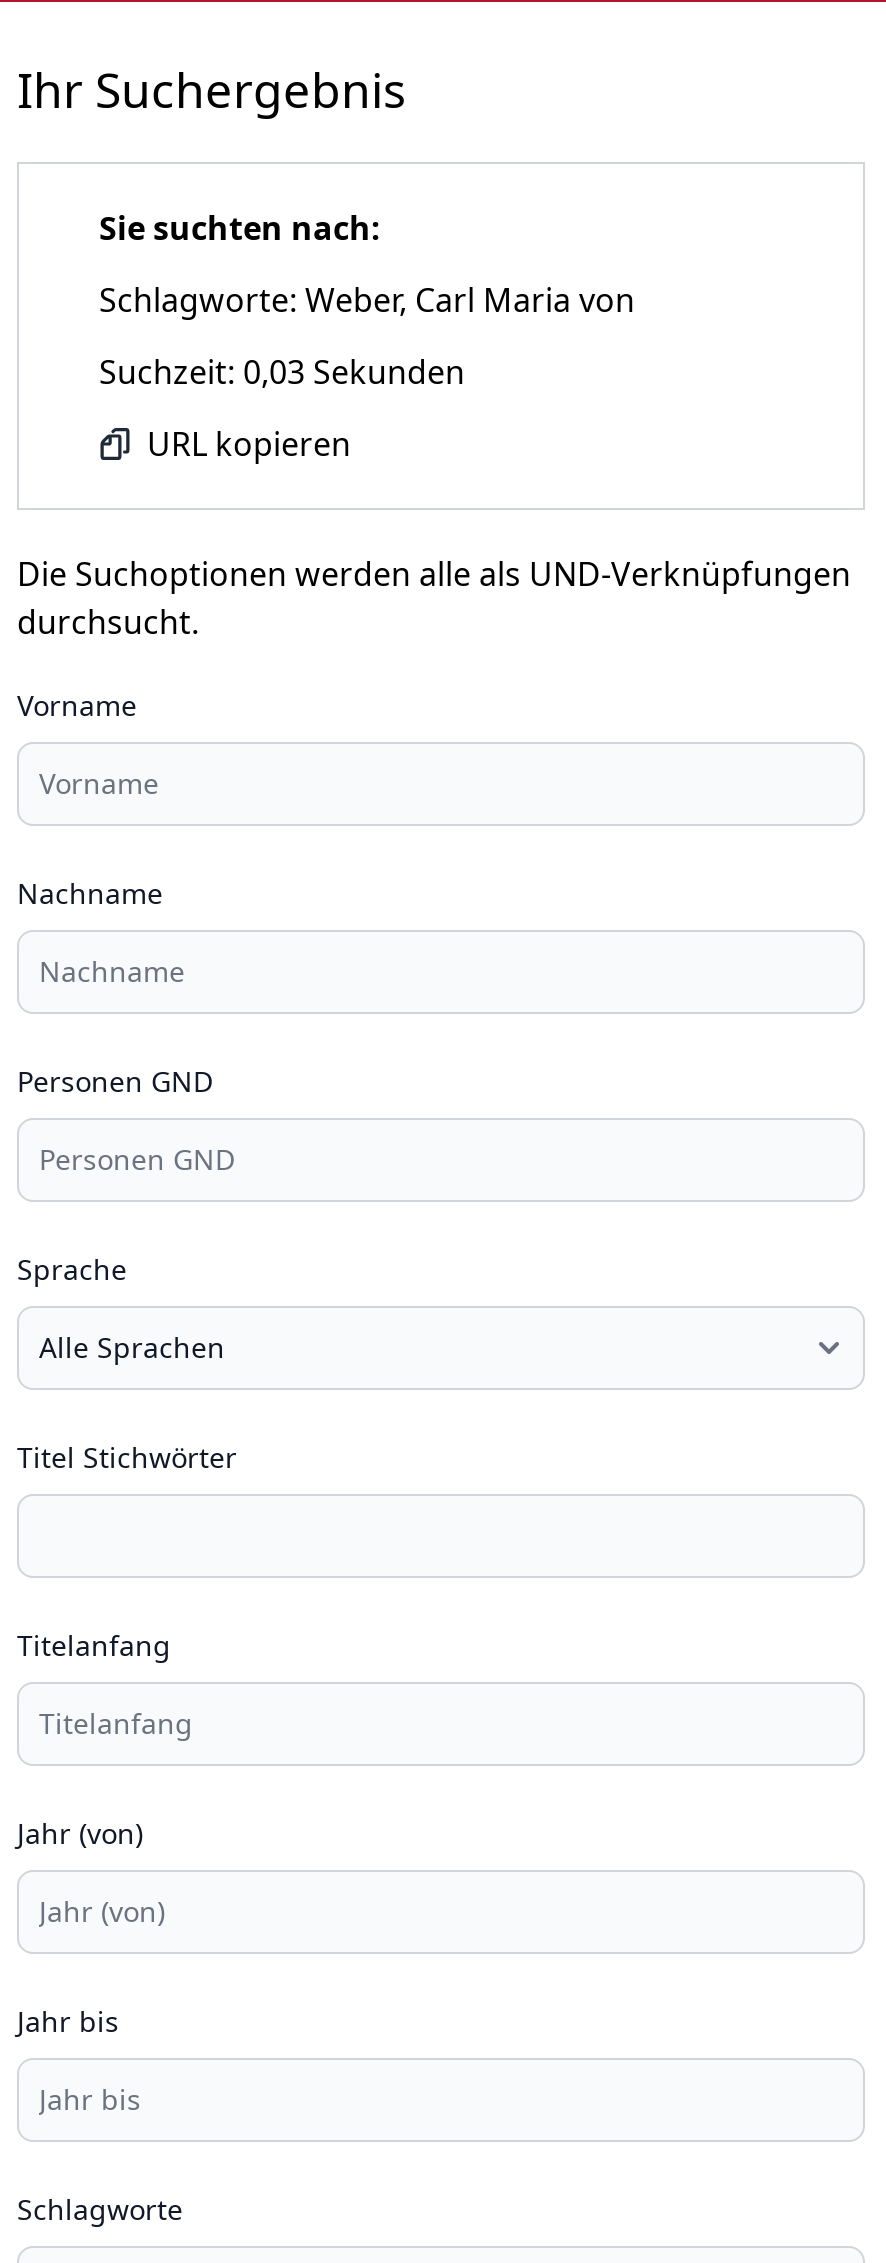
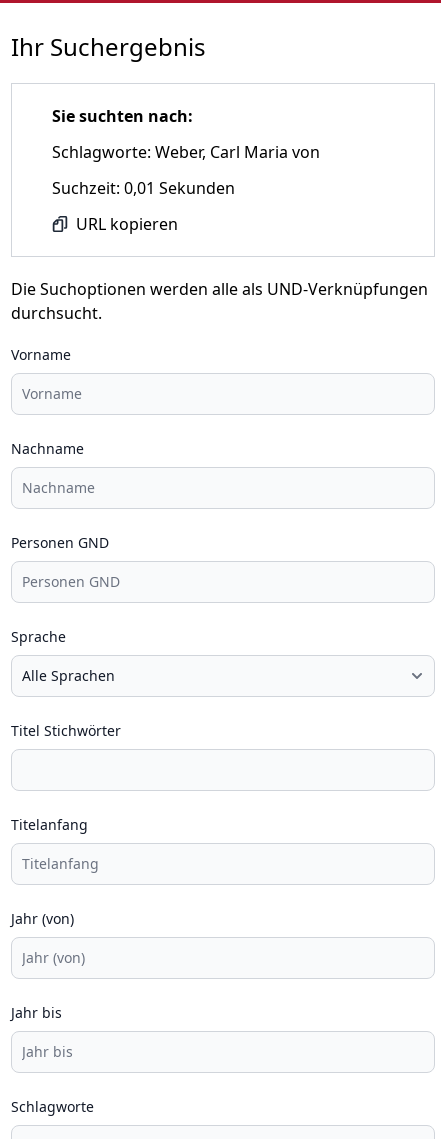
- Suchzeit: 0,03 Sekunden
+ Suchzeit: 0,01 Sekunden
